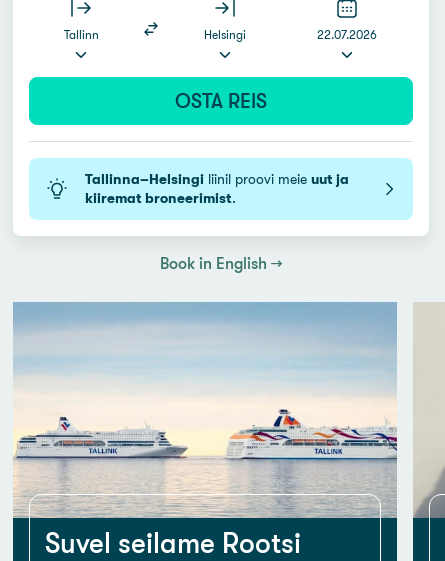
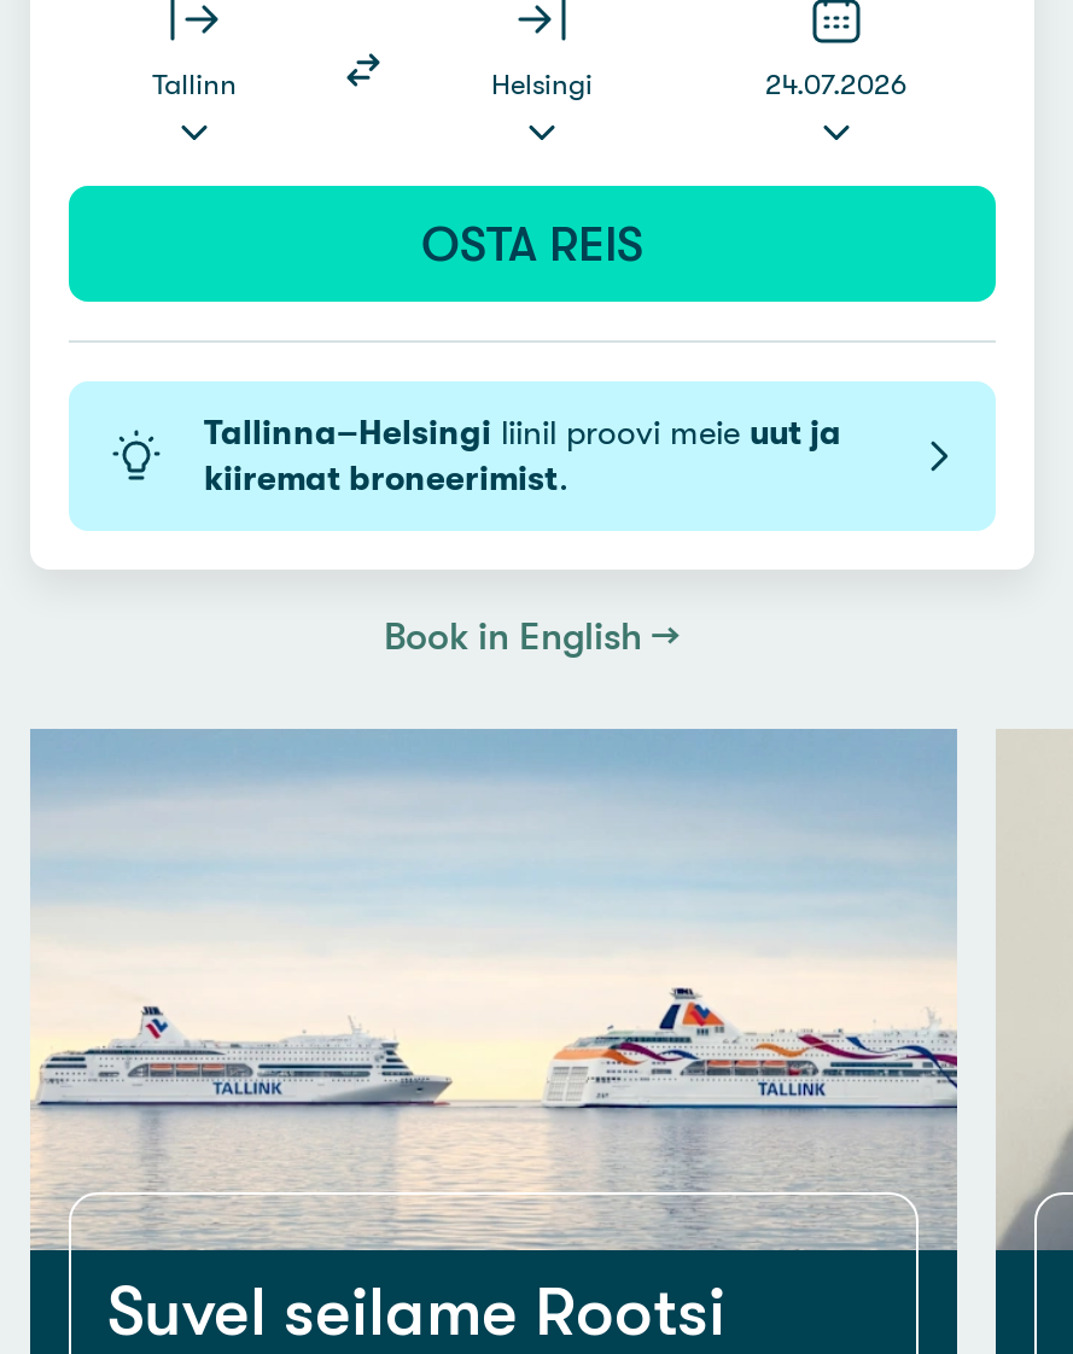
- 22.07.2026
+ 24.07.2026
